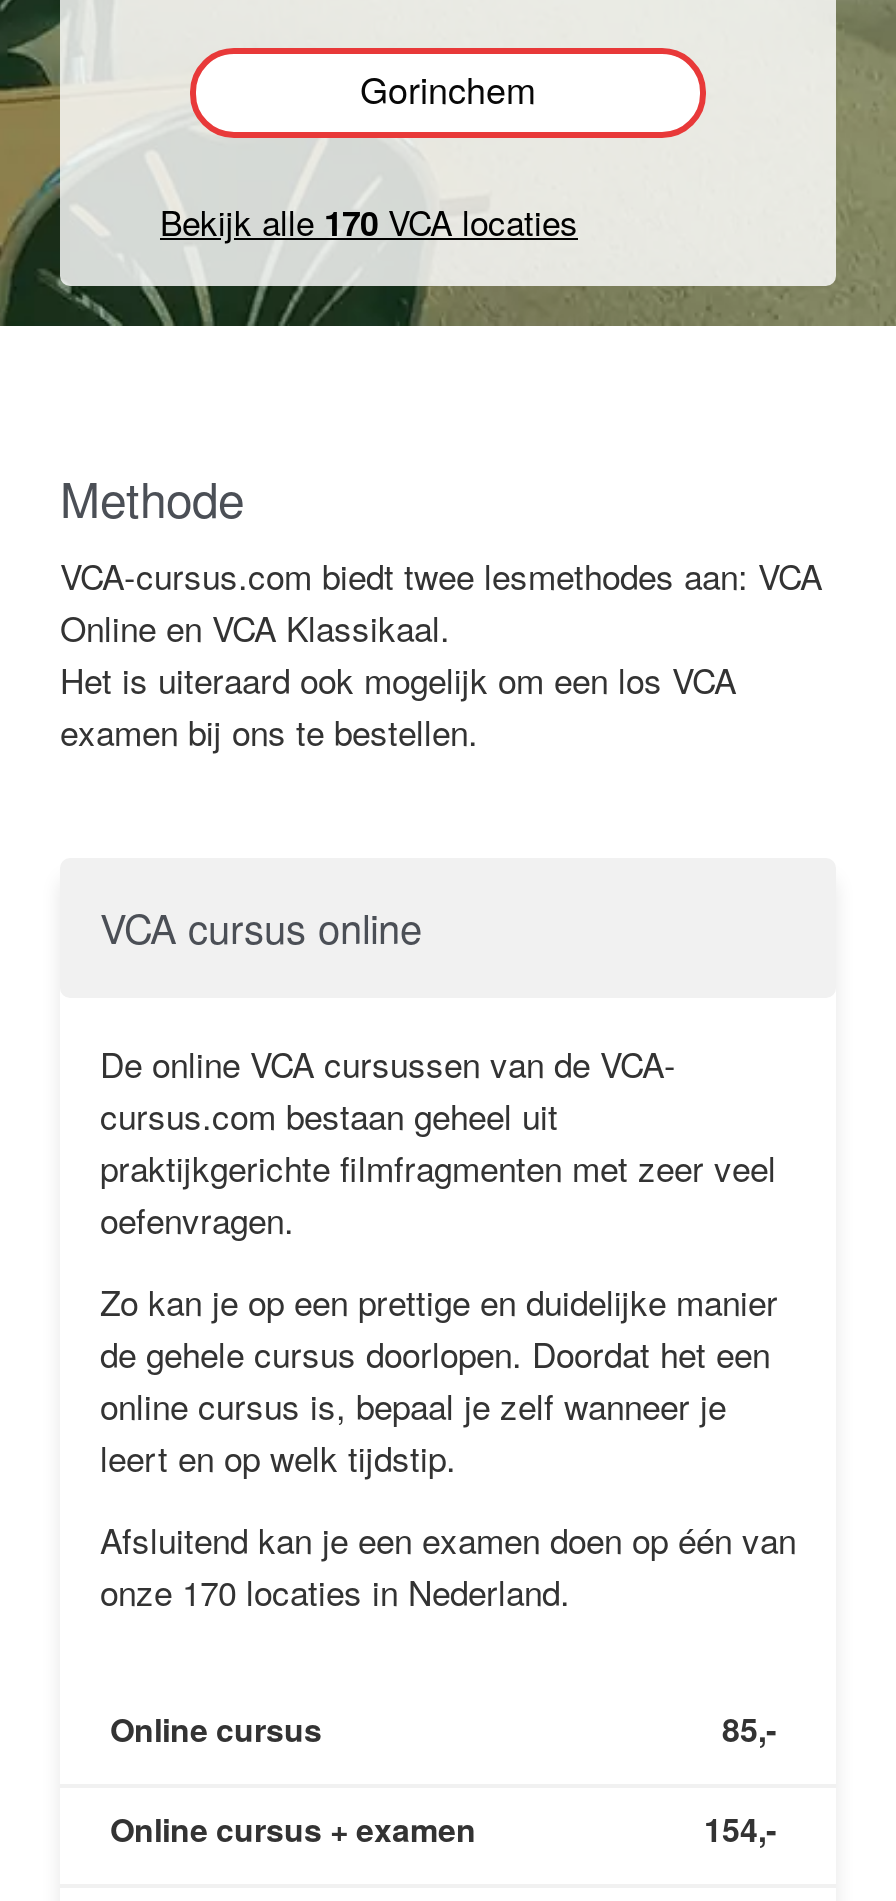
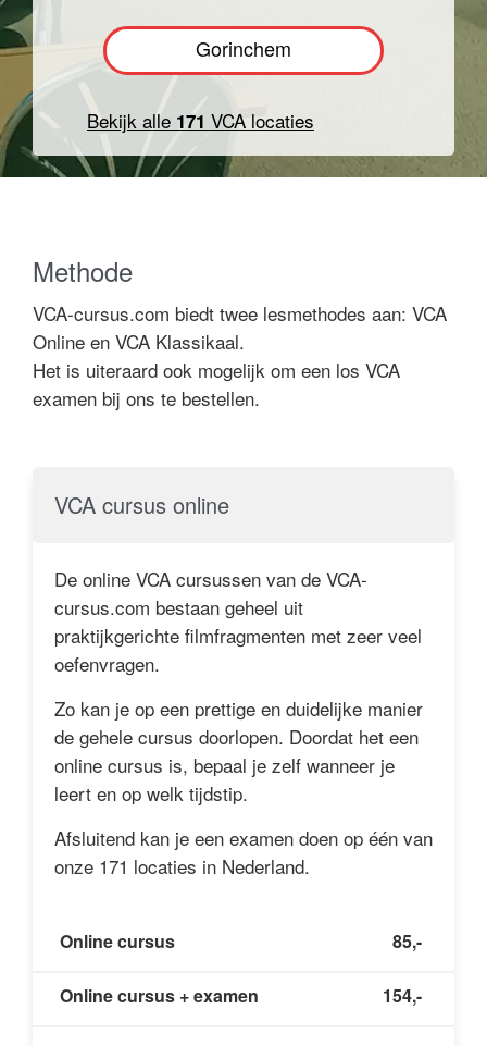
- Bekijk alle 170 VCA locaties
+ Bekijk alle 171 VCA locaties

- onze 170 locaties in Nederland.
+ onze 171 locaties in Nederland.
